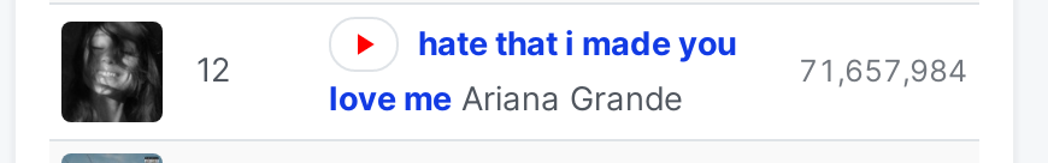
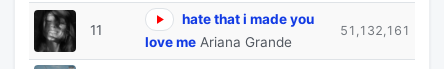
- 12
+ 11

- 71,657,984
+ 51,132,161
